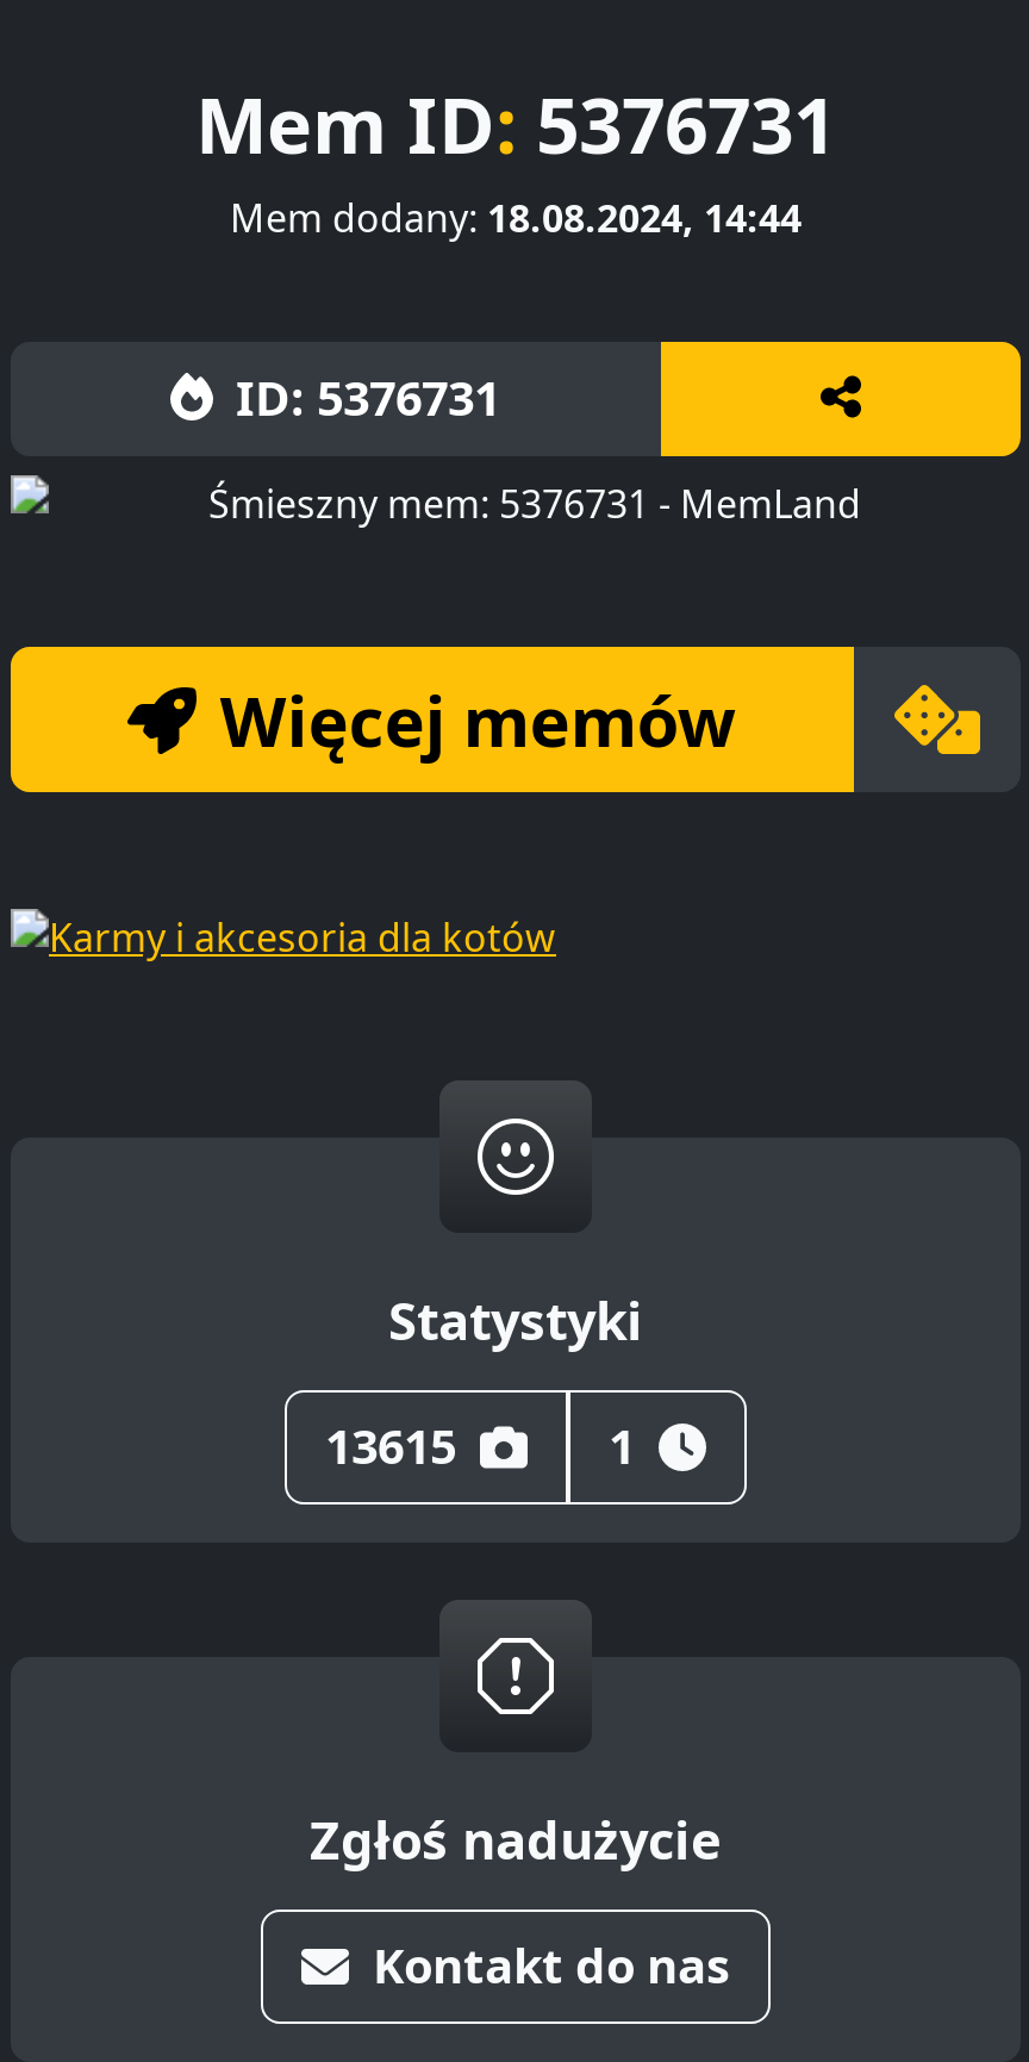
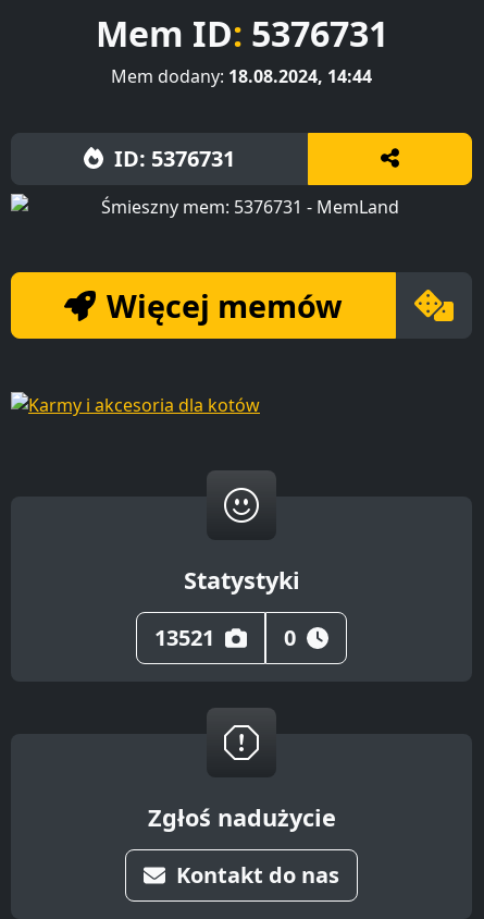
- 13615
+ 13521

- 1
+ 0
